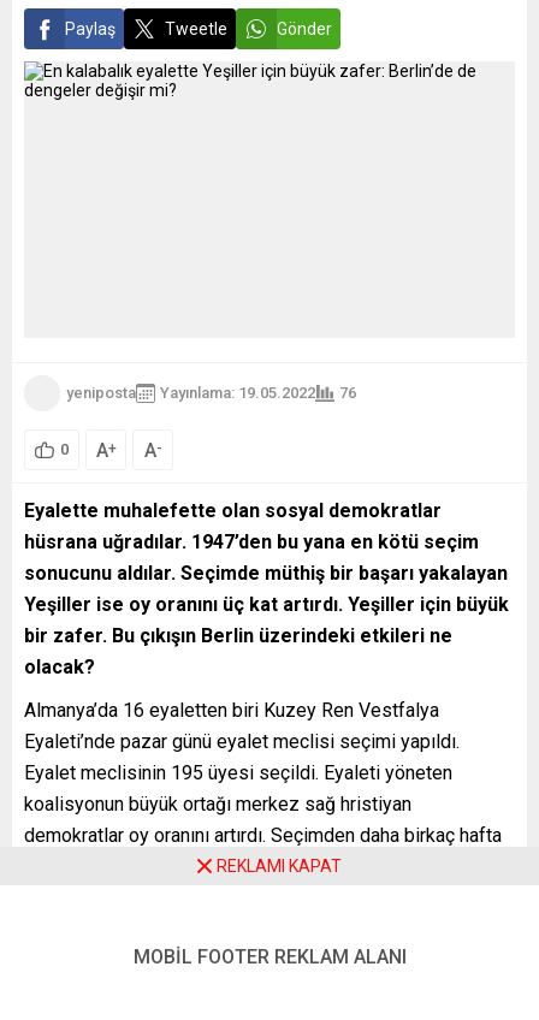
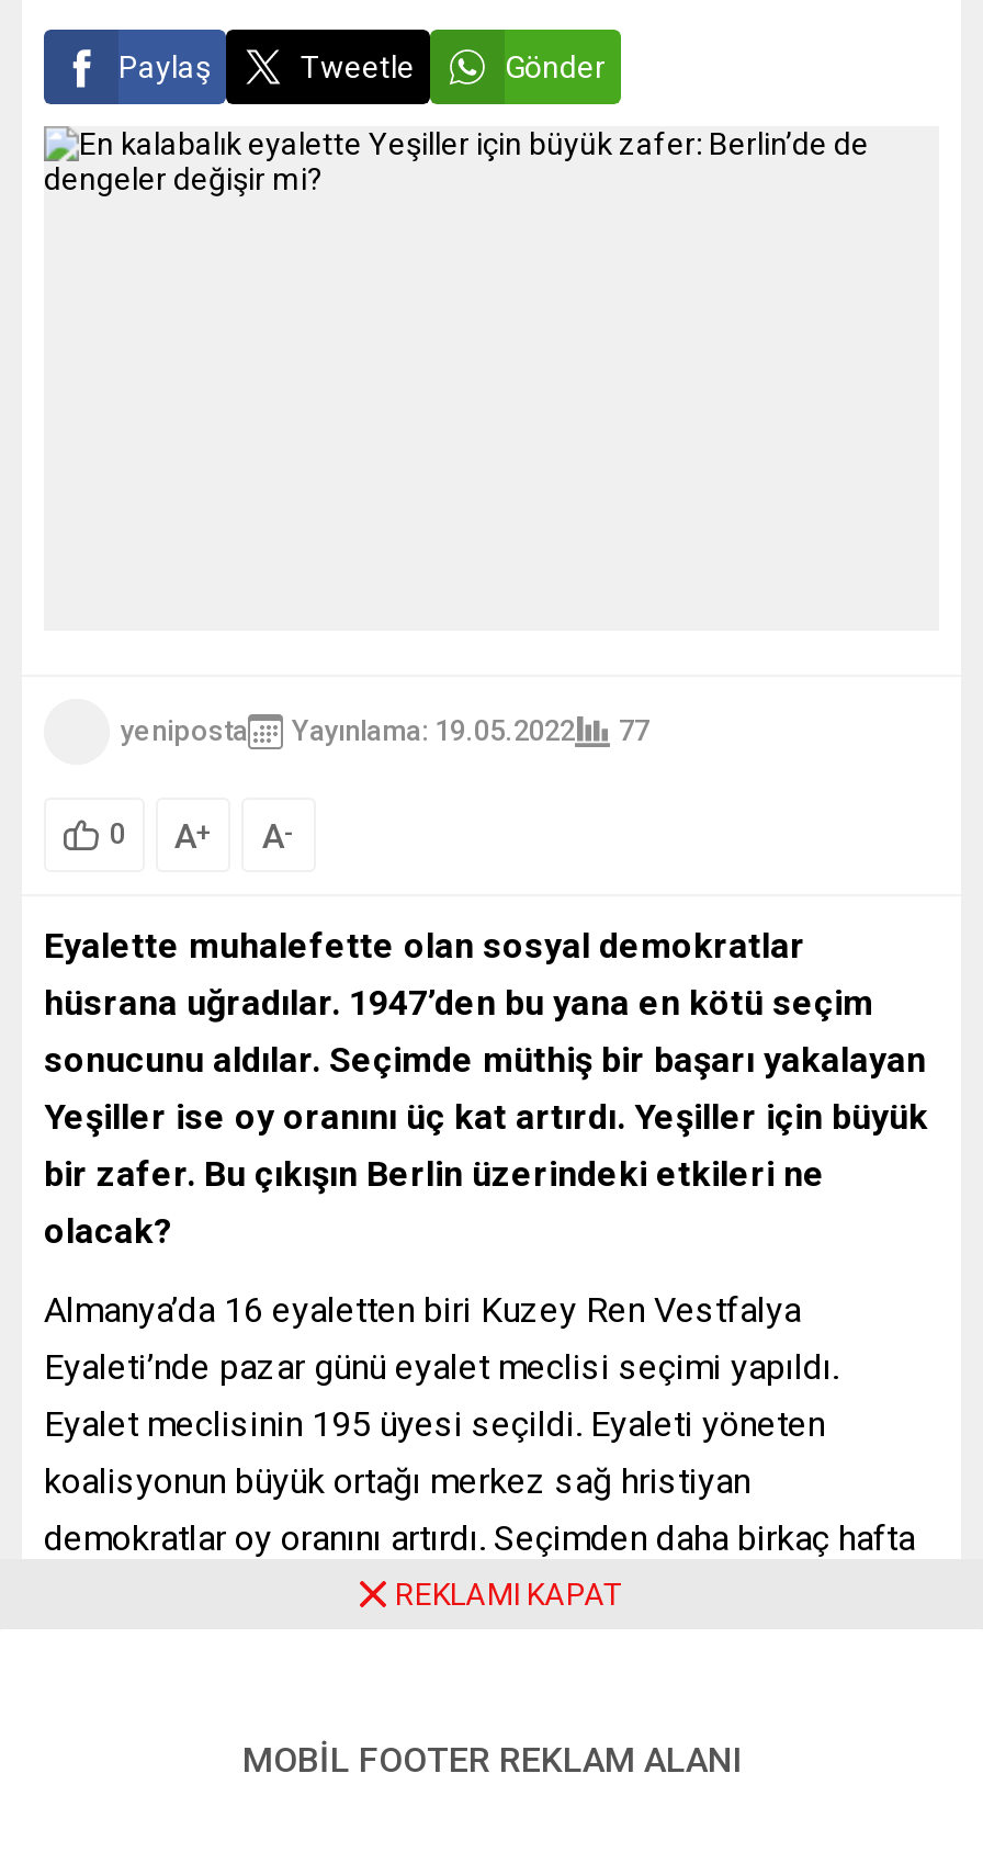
- yeniposta Yayınlama: 19.05.2022 76
+ yeniposta Yayınlama: 19.05.2022 77
